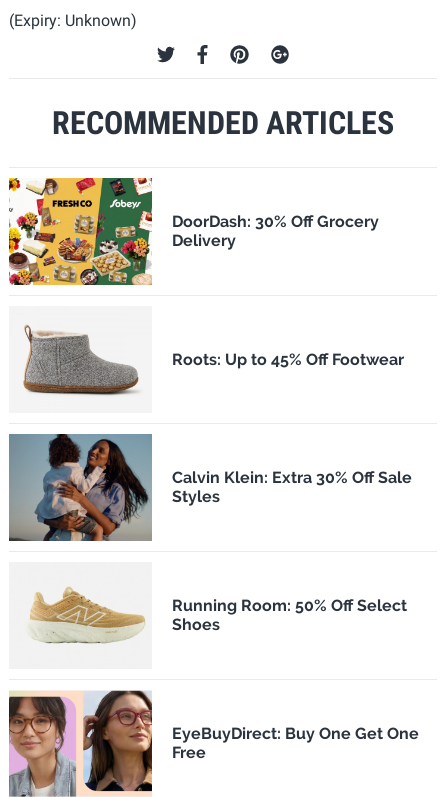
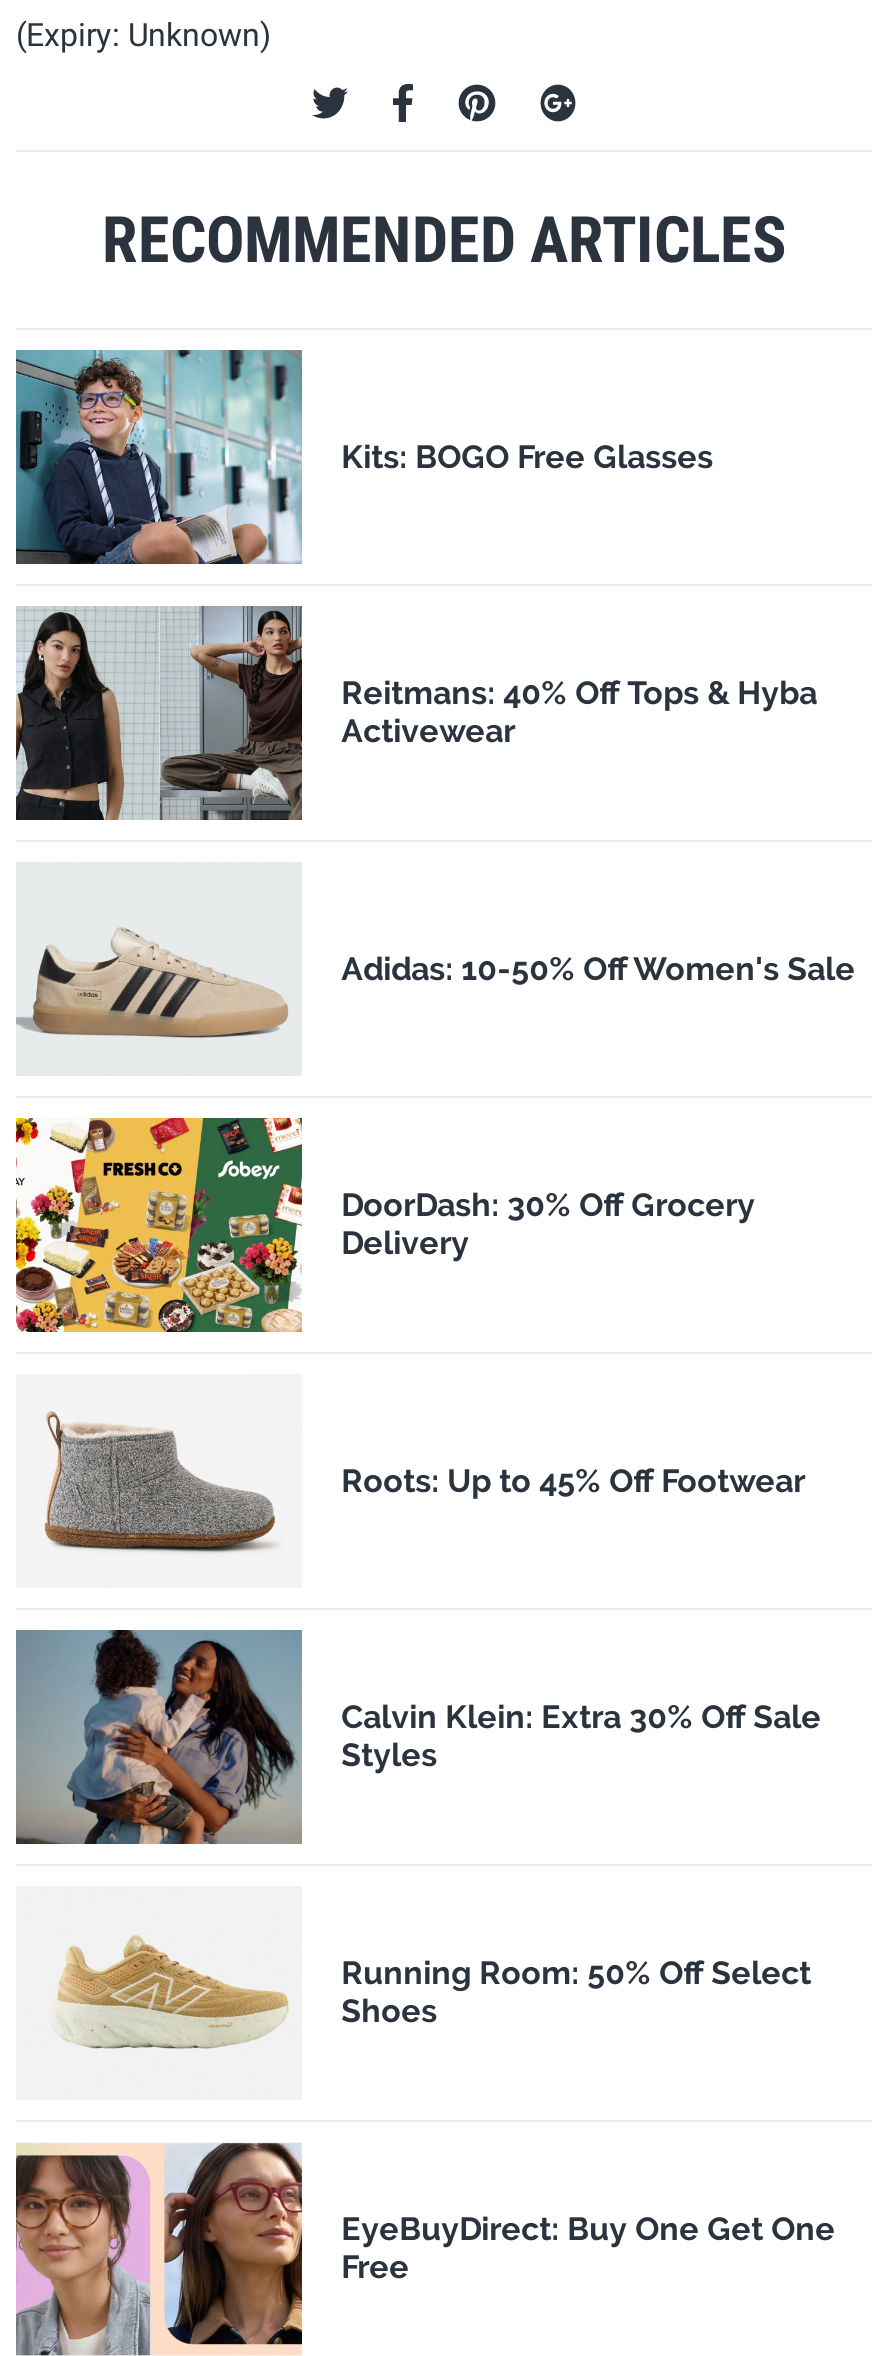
+ [image]
+ Kits: BOGO Free Glasses

+ [image]
+ Reitmans: 40% Off Tops & Hyba
+ Activewear

+ [image]
+ Adidas: 10-50% Off Women's Sale
